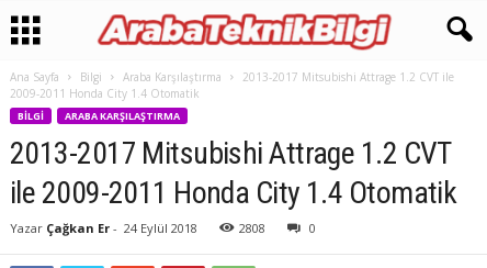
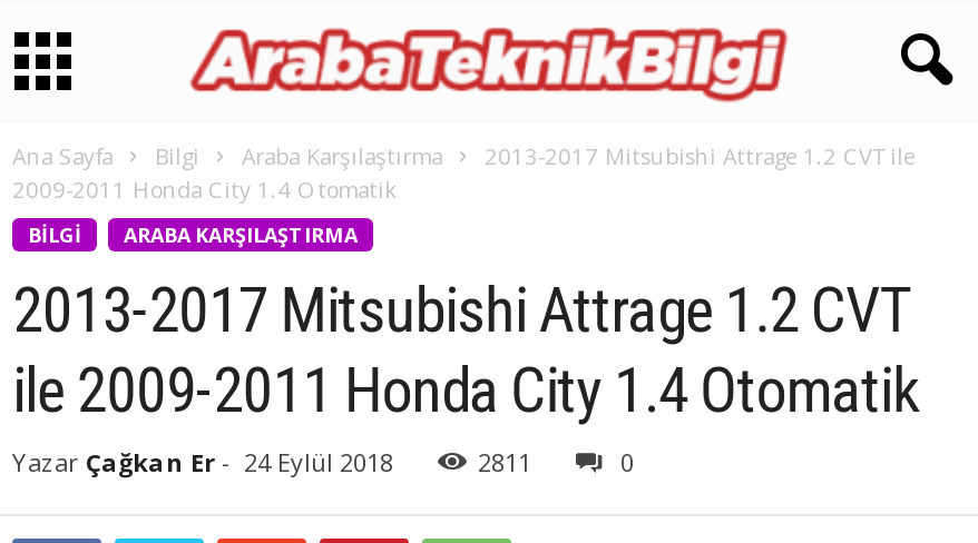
- 2808
+ 2811
